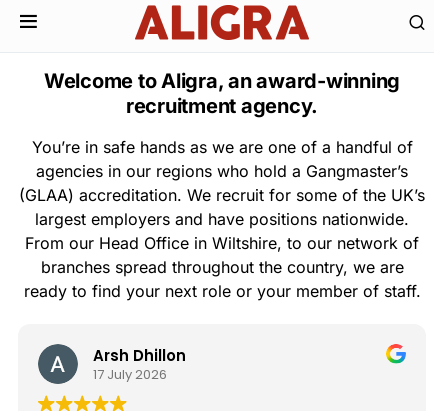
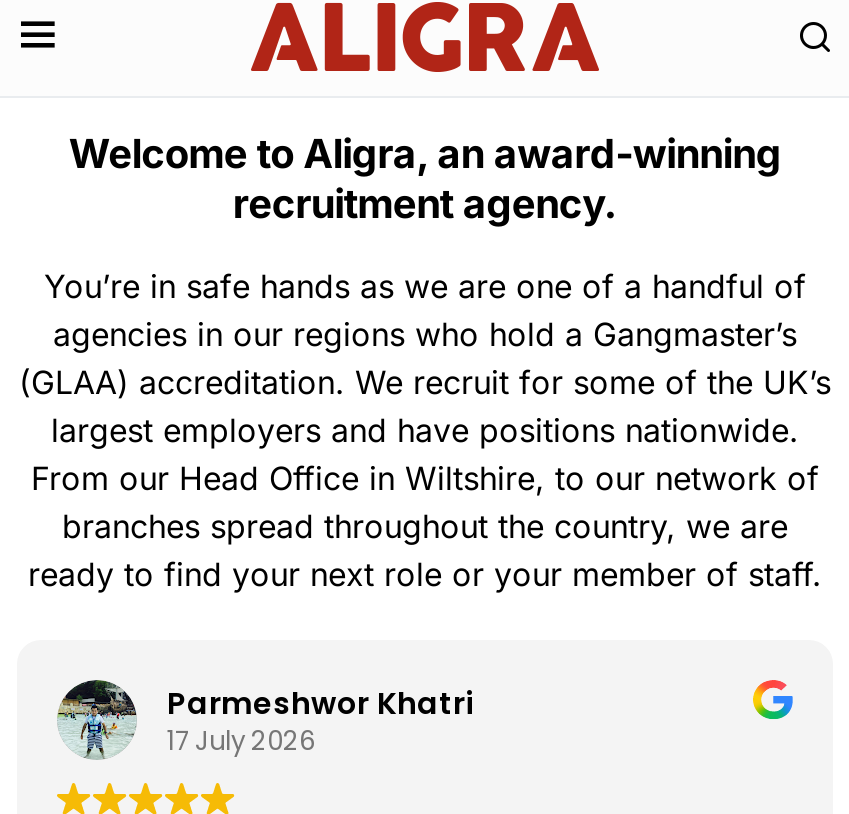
- [image]
- Arsh Dhillon
+ [image]
+ Parmeshwor Khatri
